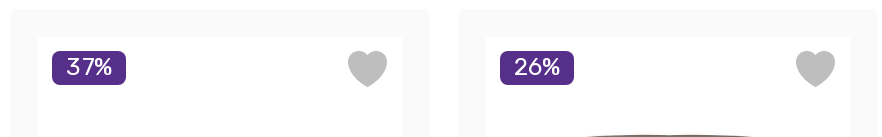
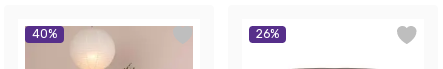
- 37%
+ 40%
